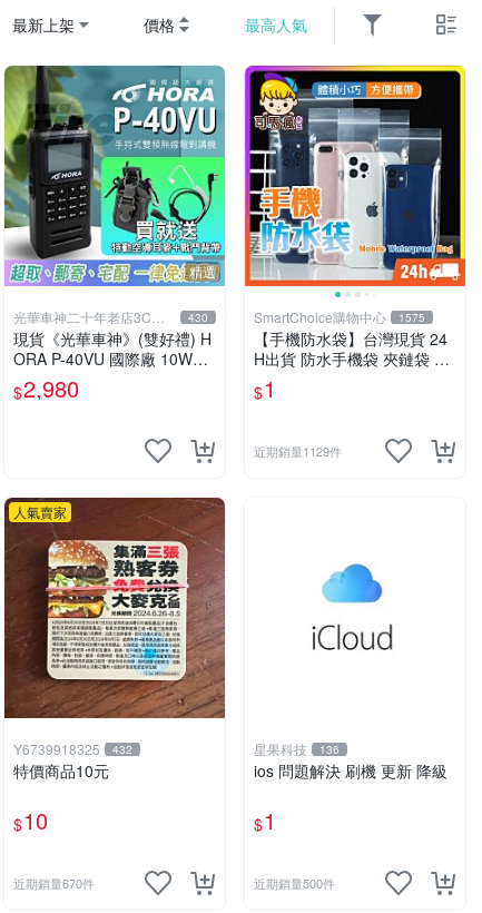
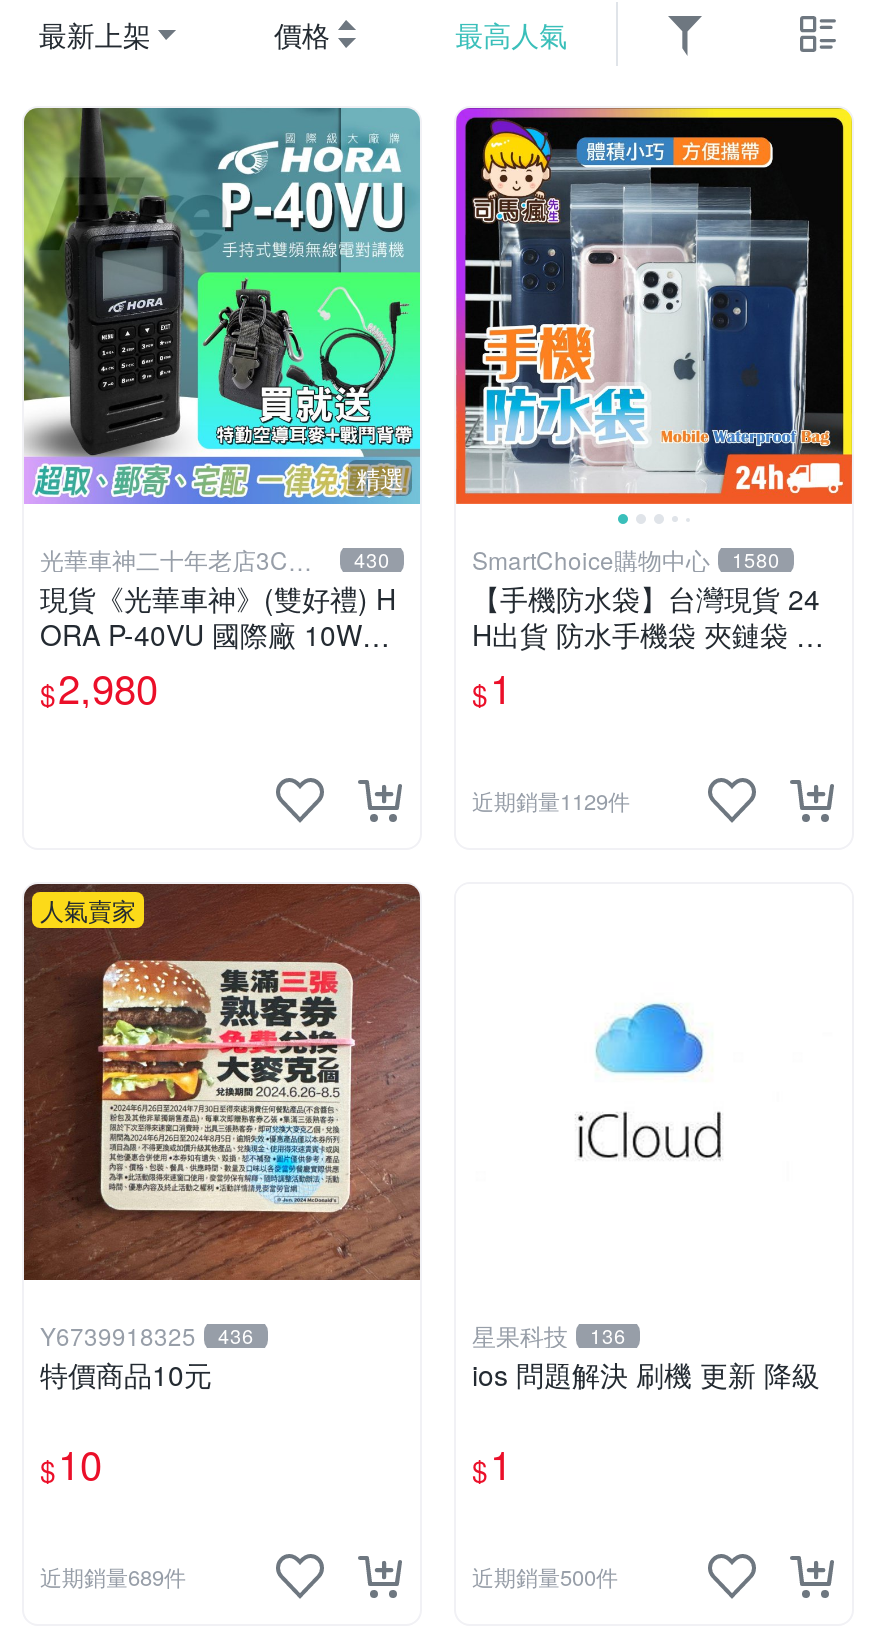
- SmartChoice購物中心 1575
+ SmartChoice購物中心 1580

- Y6739918325 432
+ Y6739918325 436

- 近期銷量670件
+ 近期銷量689件
